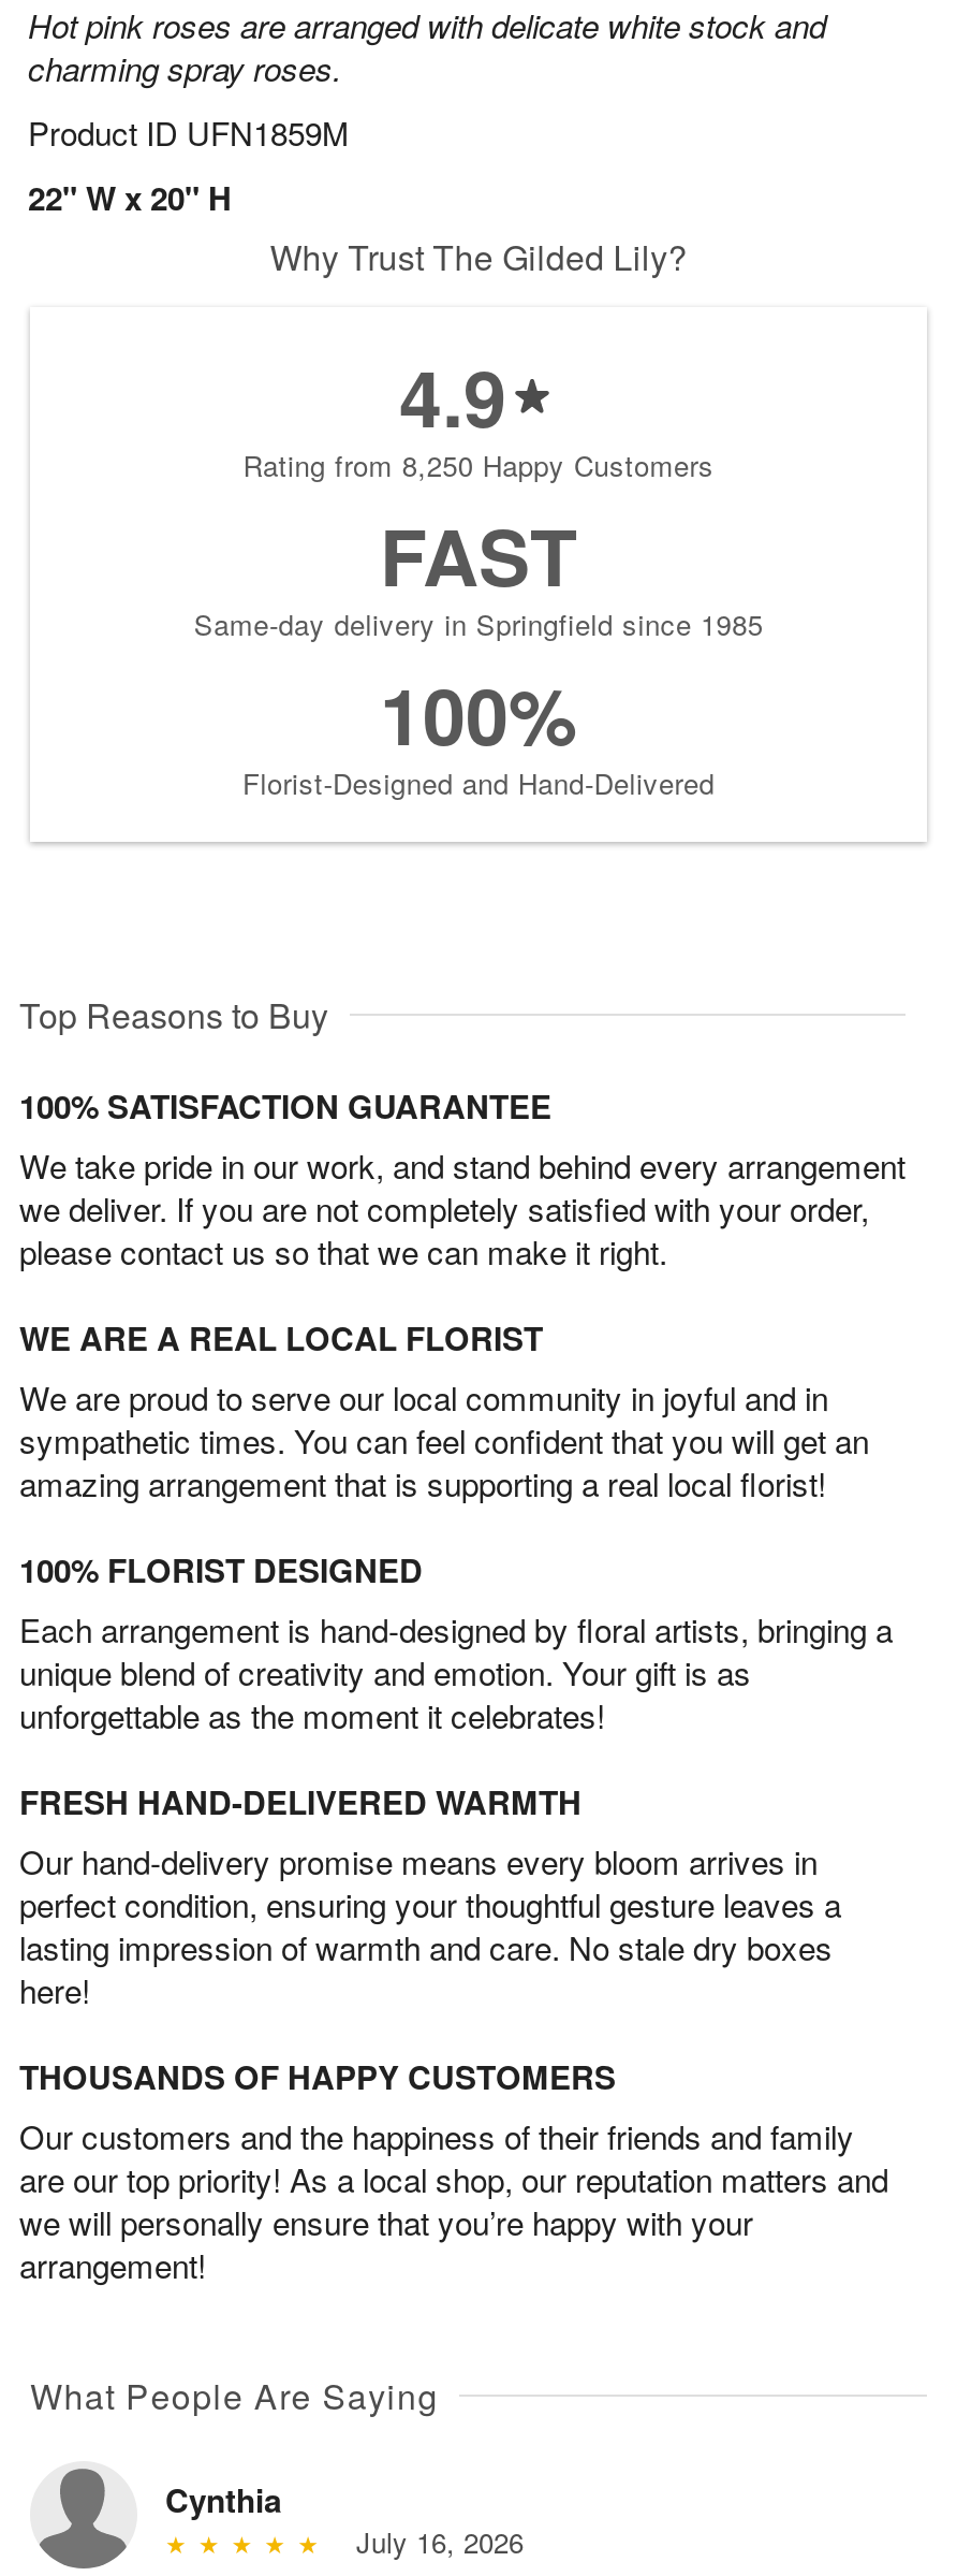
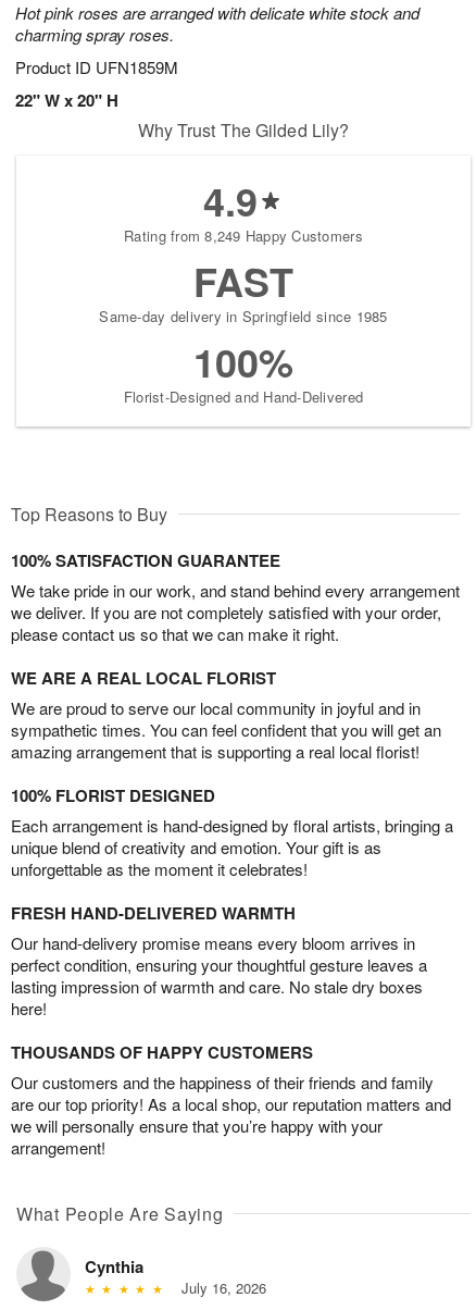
- Rating from 8,250 Happy Customers
+ Rating from 8,249 Happy Customers
